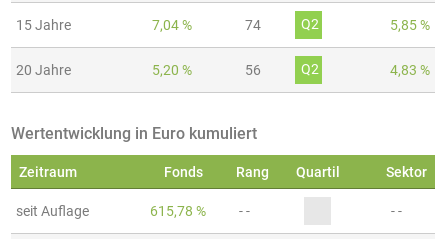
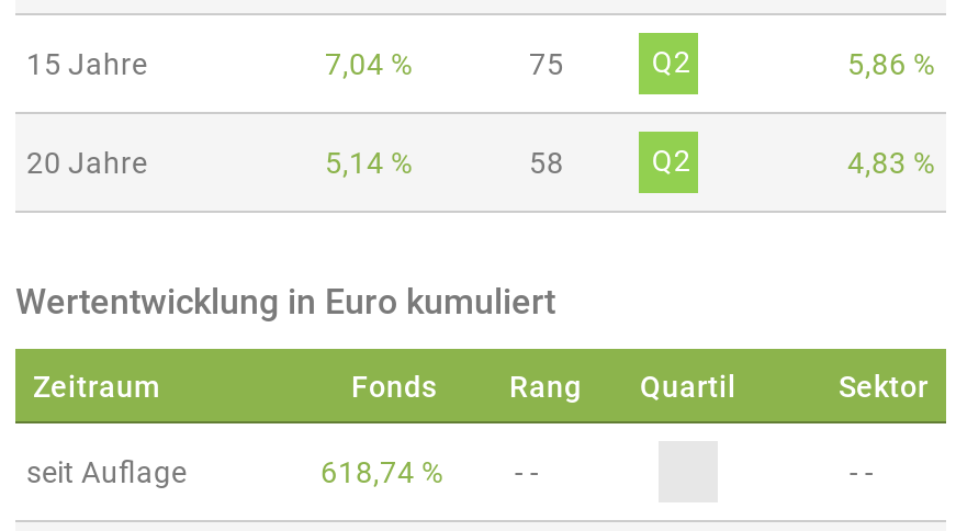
- 74
+ 75

- 5,85 %
+ 5,86 %

- 5,20 %
+ 5,14 %

- 56
+ 58

- 615,78 %
+ 618,74 %
